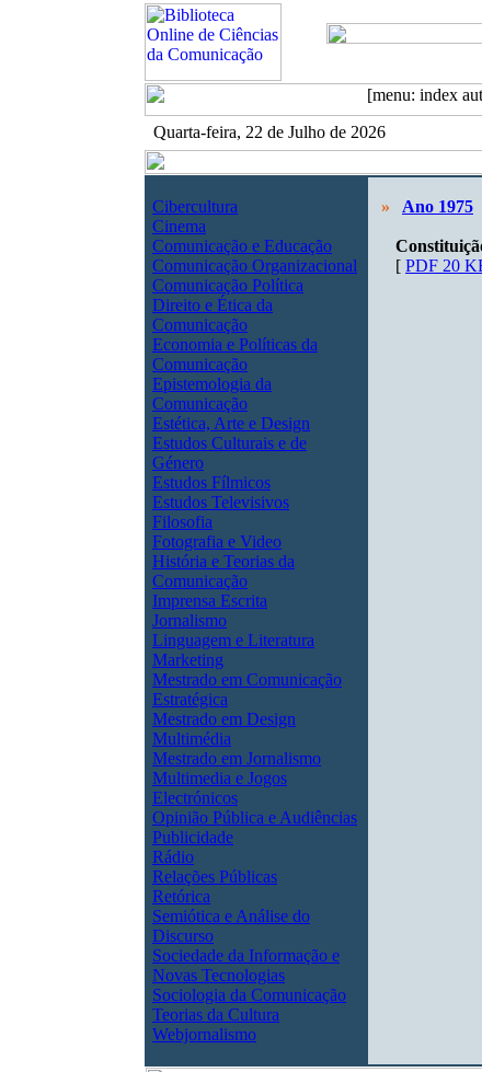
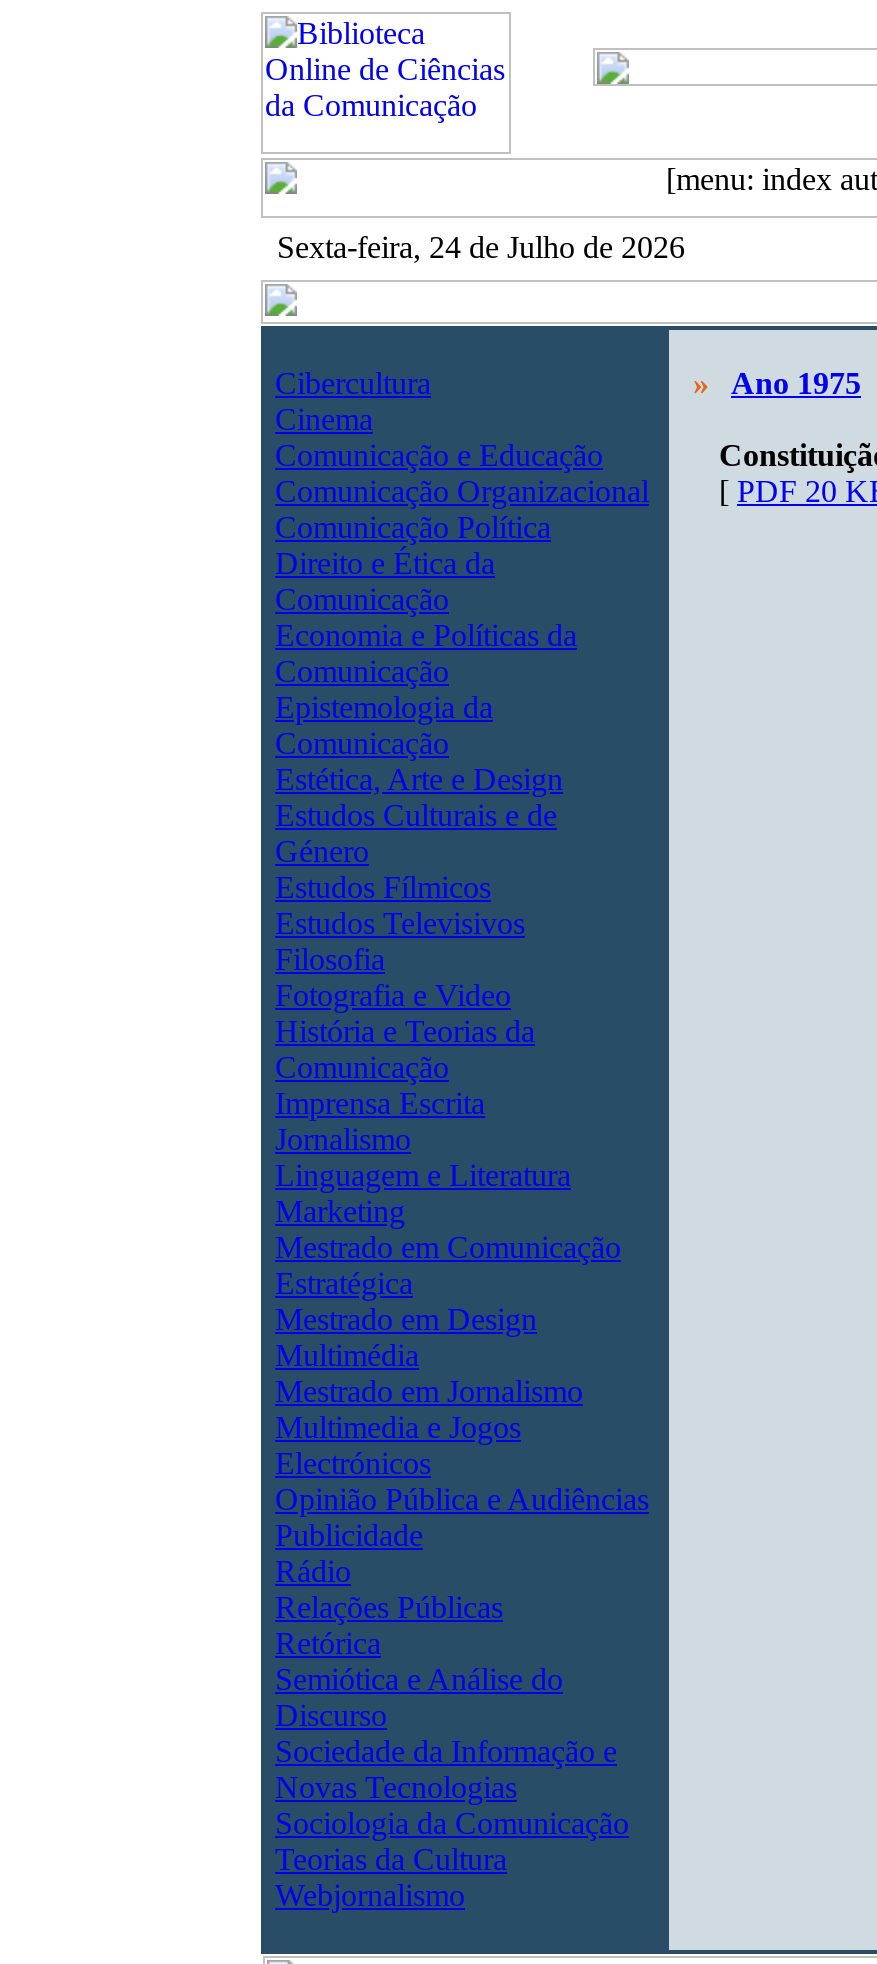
- Quarta-feira, 22 de Julho de 2026
+ Sexta-feira, 24 de Julho de 2026
